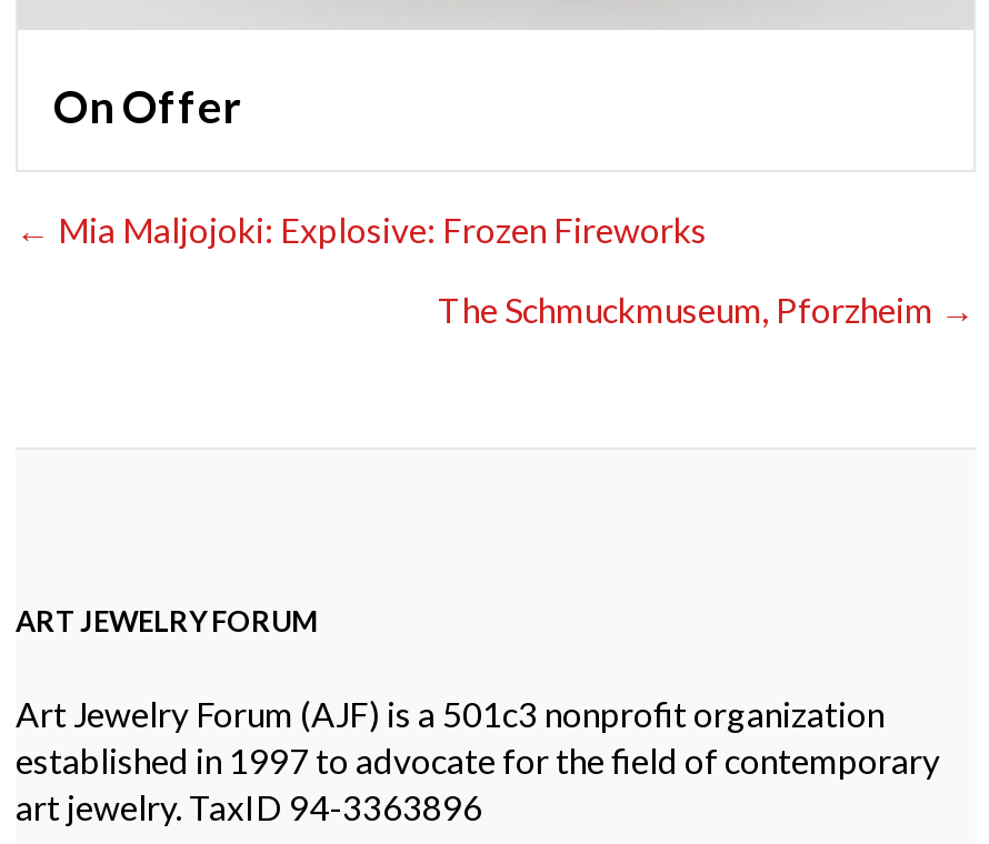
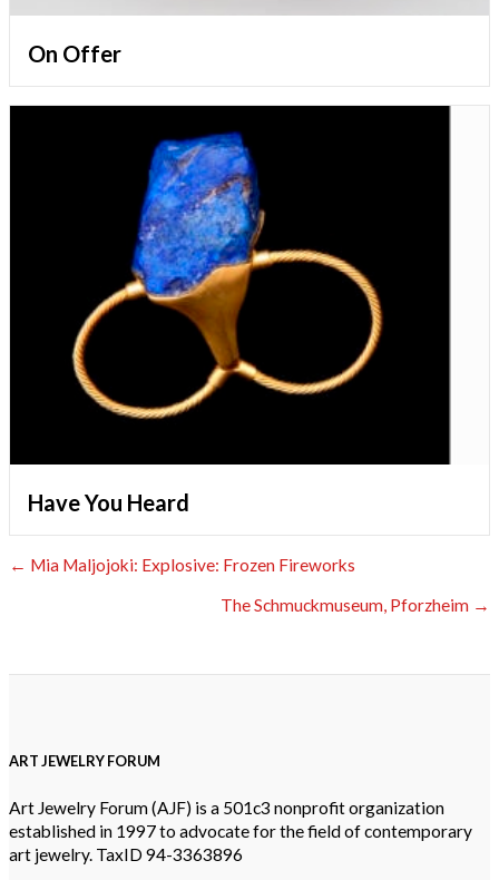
+ [image]
+ Have You Heard
